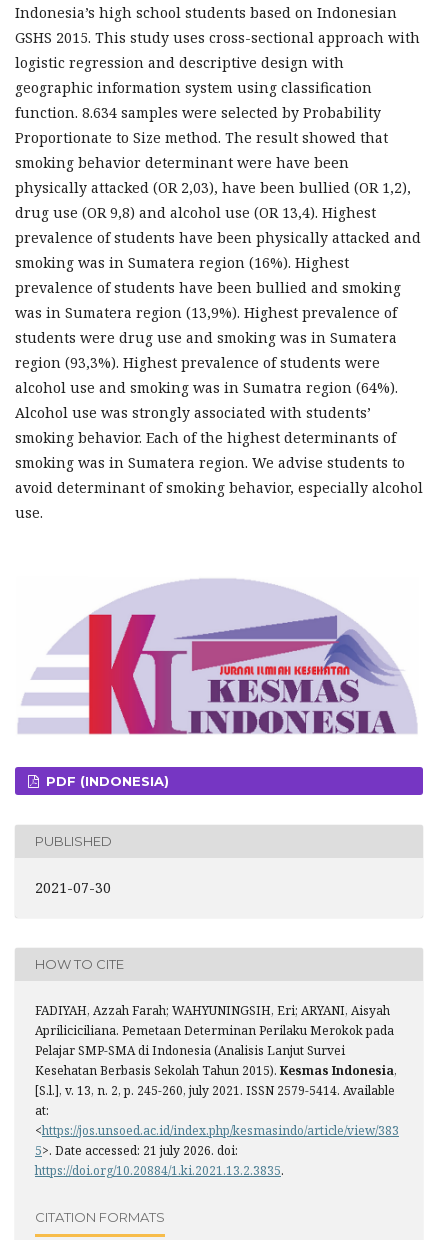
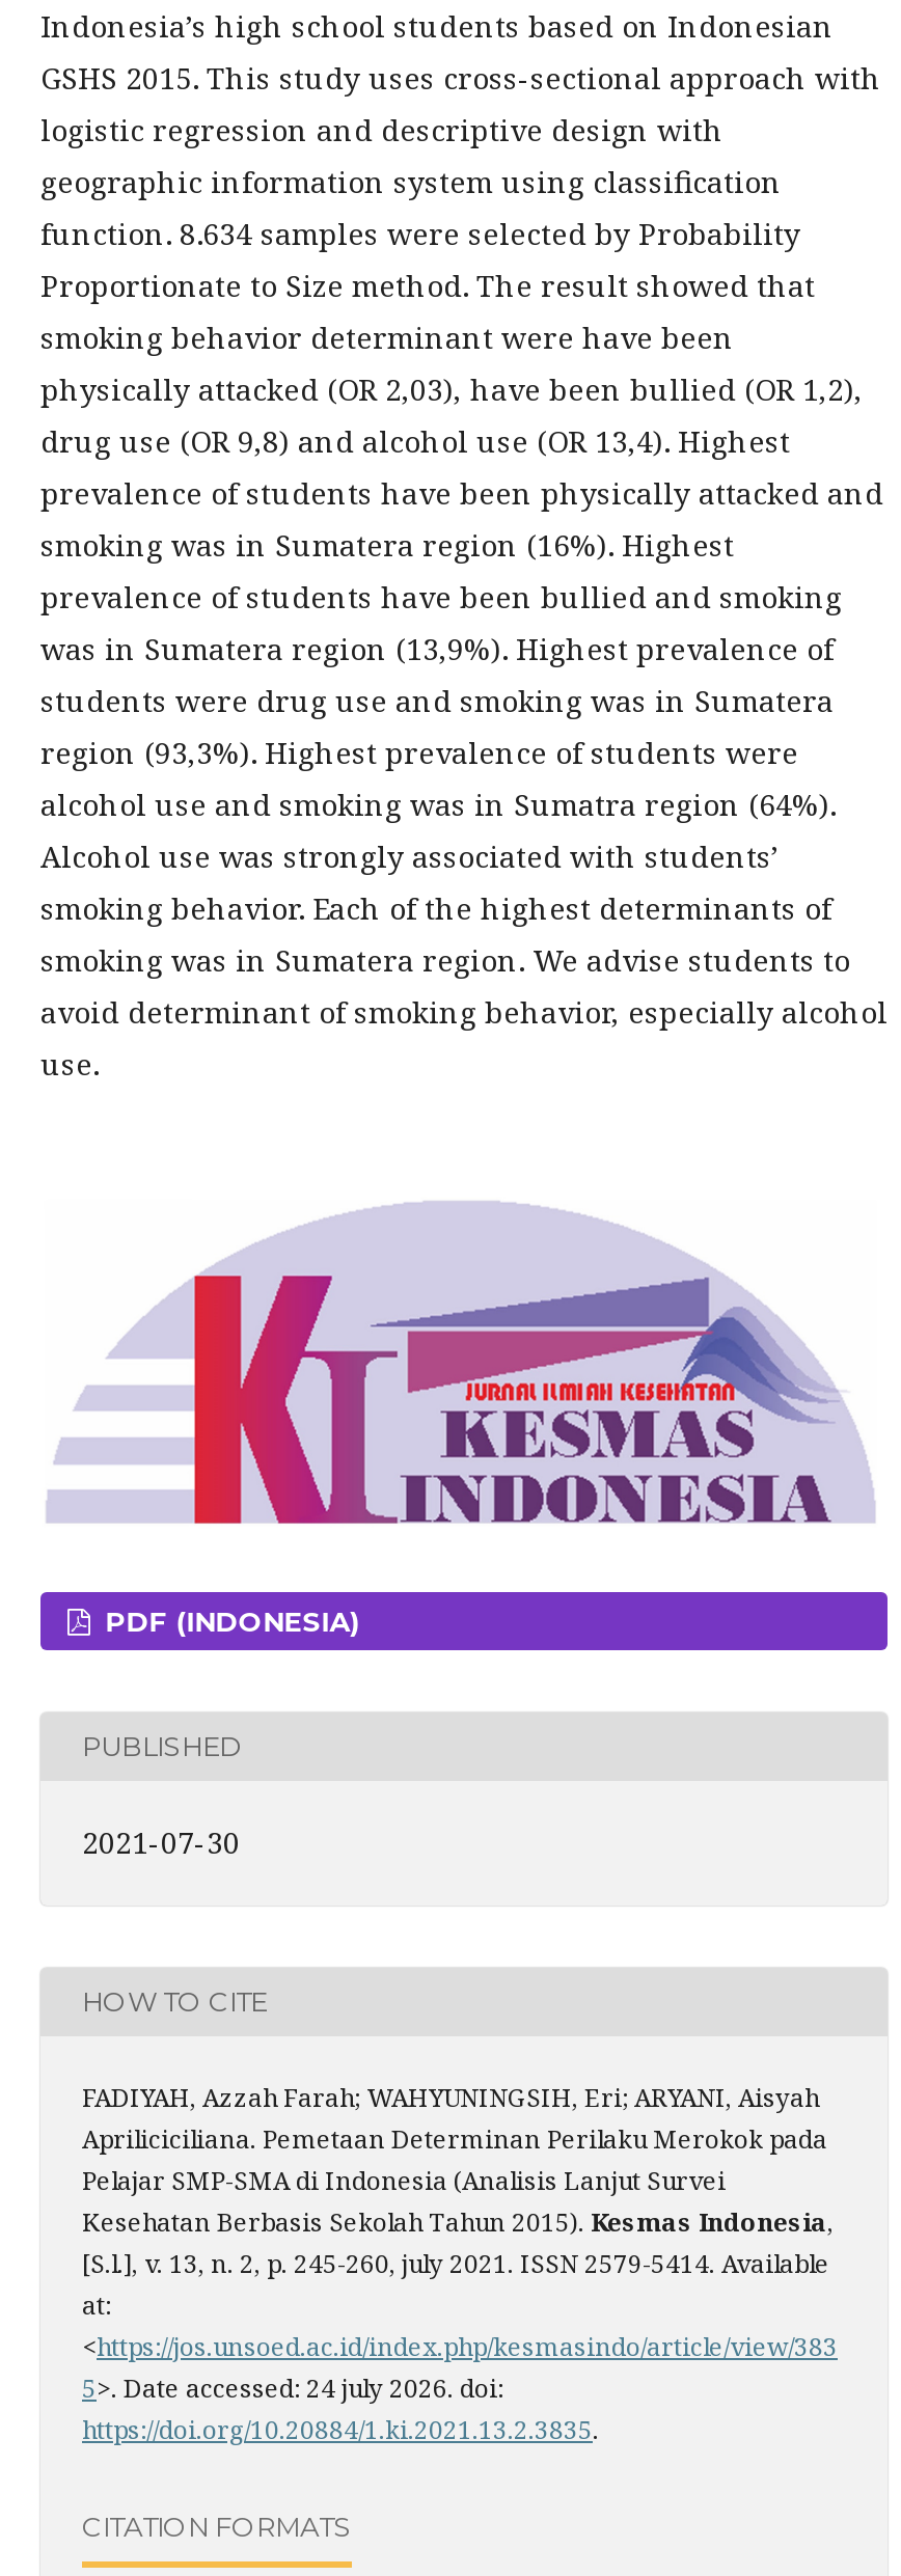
- 5>. Date accessed: 21 july 2026. doi:
+ 5>. Date accessed: 24 july 2026. doi:
